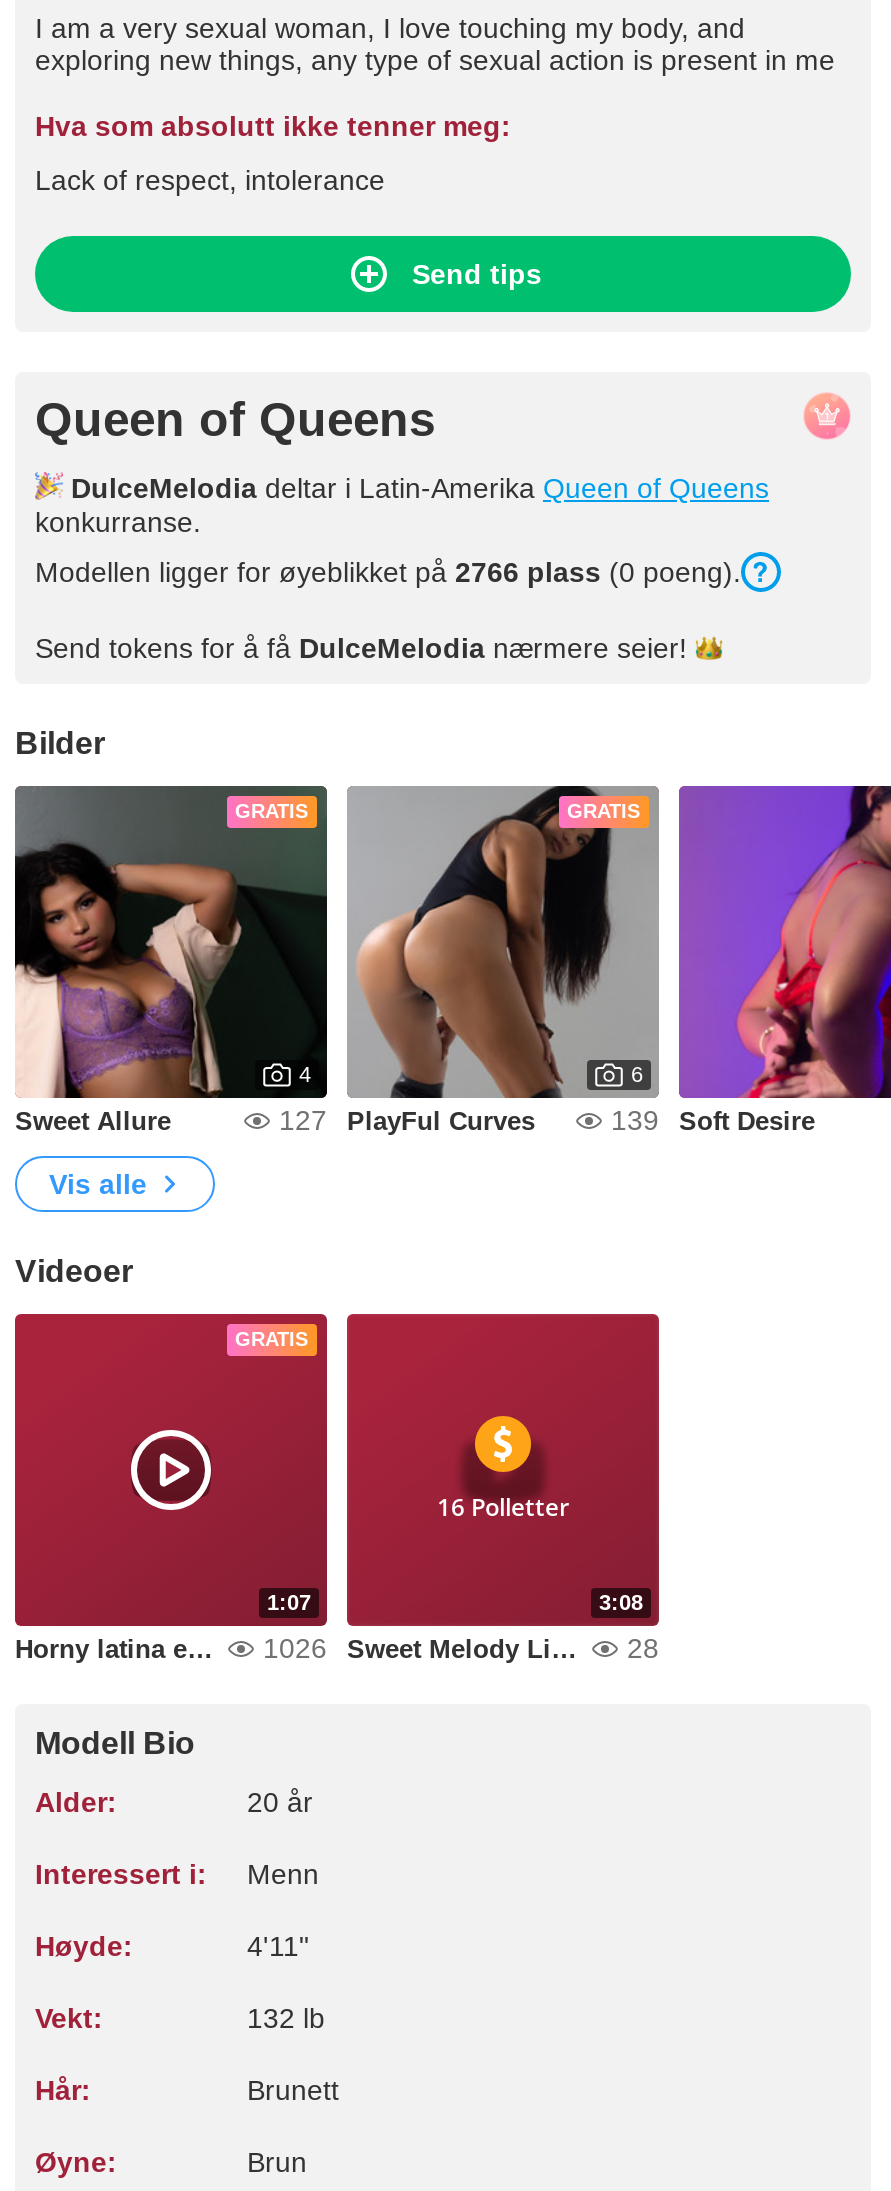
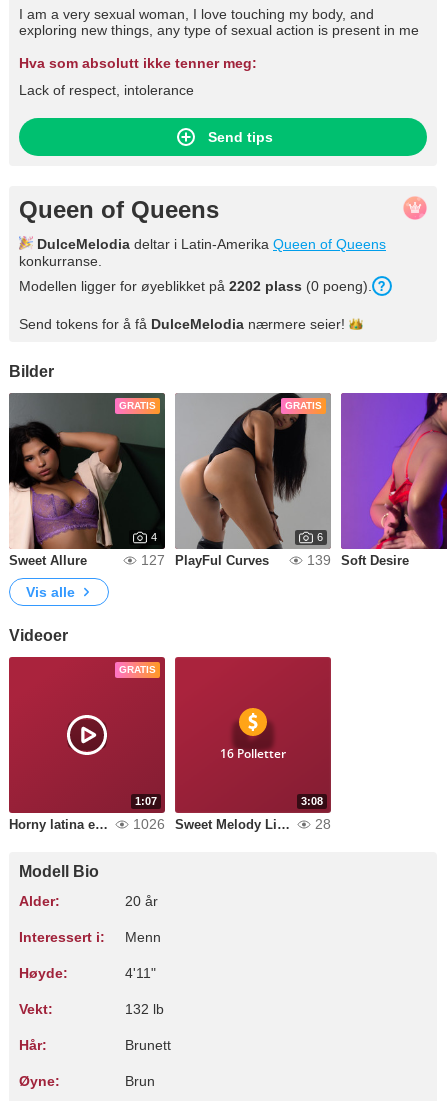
- Modellen ligger for øyeblikket på 2766 plass (0 poeng).
+ Modellen ligger for øyeblikket på 2202 plass (0 poeng).
